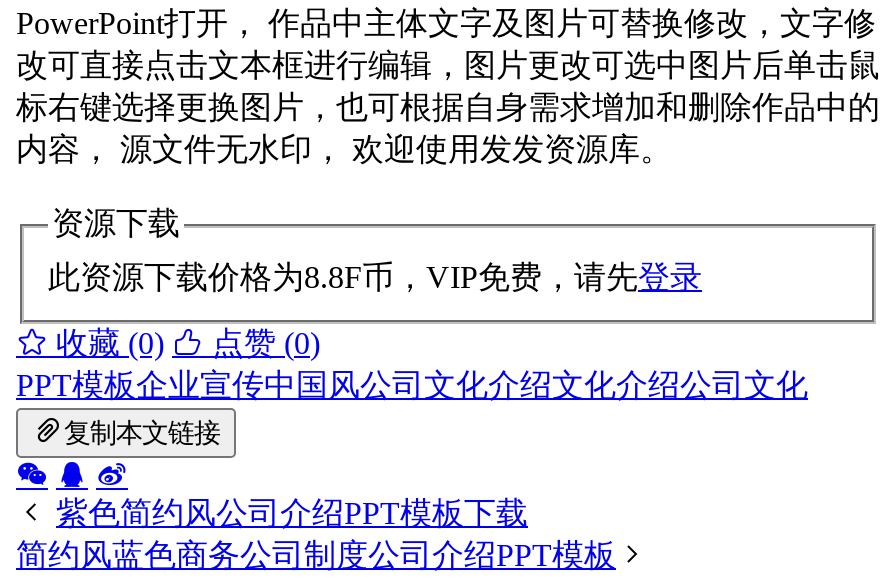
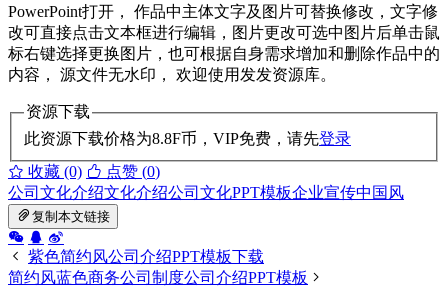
- PPT模板企业宣传中国风公司文化介绍文化介绍公司文化
+ 公司文化介绍文化介绍公司文化PPT模板企业宣传中国风
